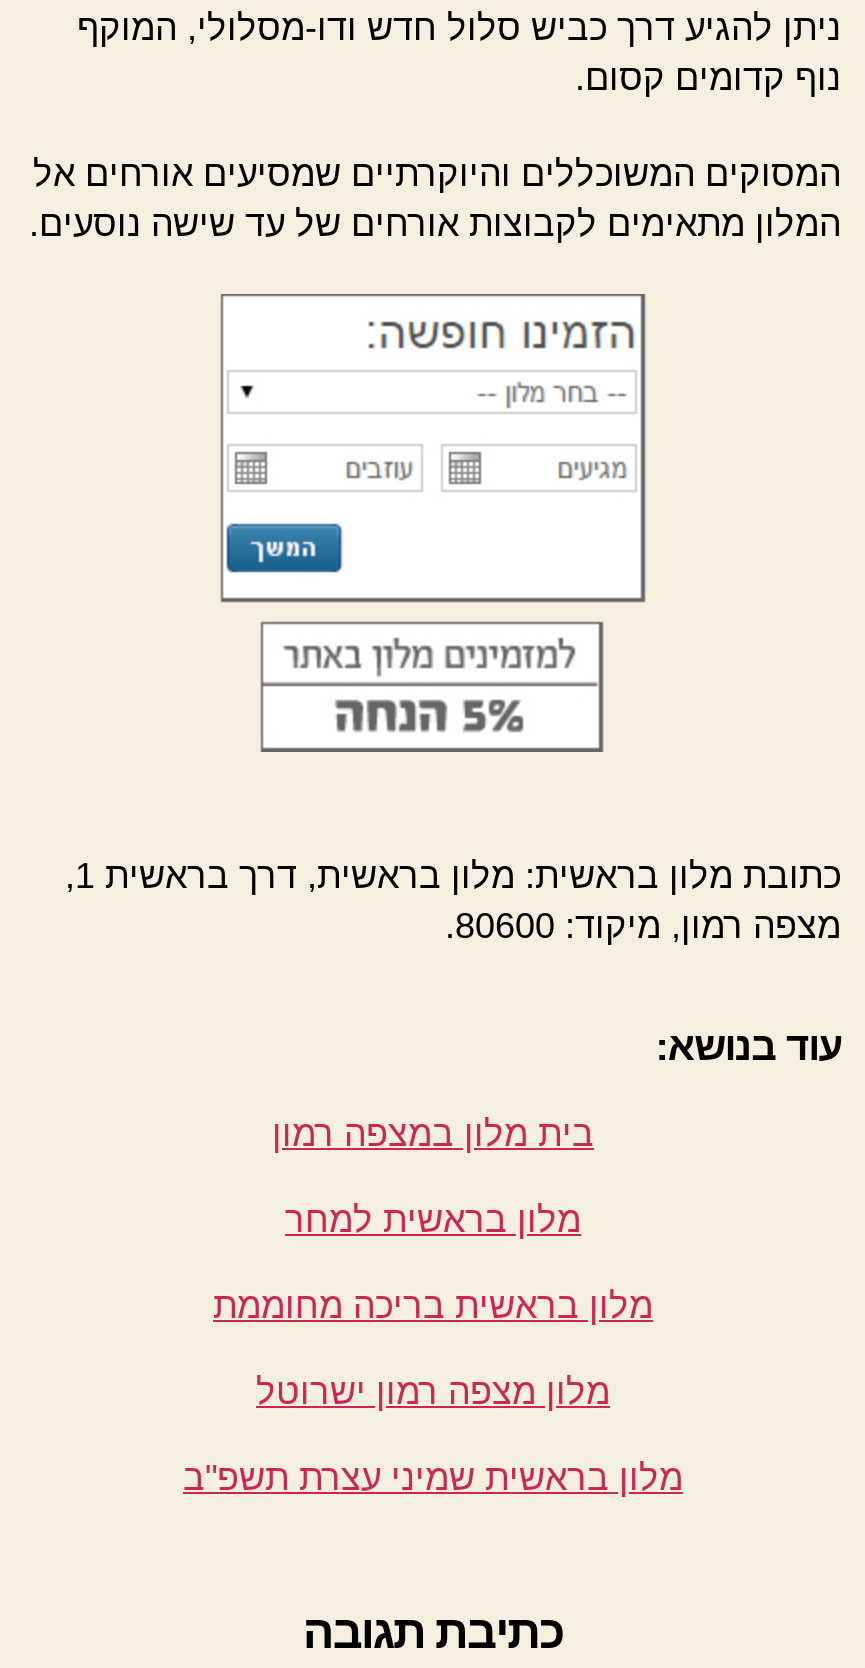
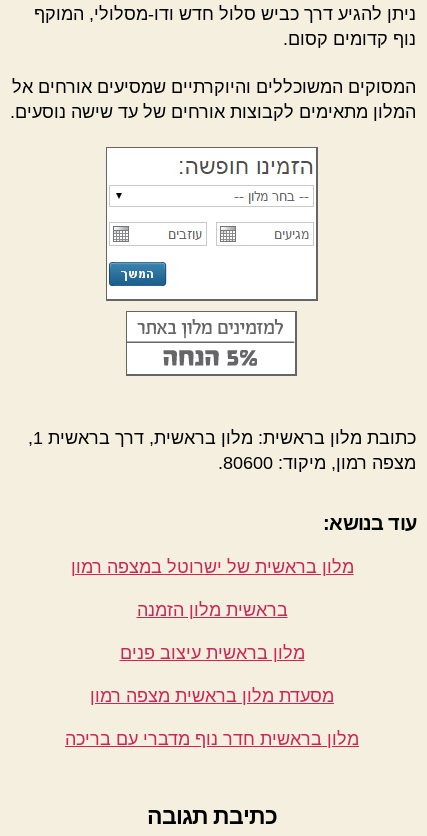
- בית מלון במצפה רמון
+ מלון בראשית של ישרוטל במצפה רמון

- מלון בראשית למחר
+ בראשית מלון הזמנה

- מלון בראשית בריכה מחוממת
+ מלון בראשית עיצוב פנים

- מלון מצפה רמון ישרוטל
+ מסעדת מלון בראשית מצפה רמון

- מלון בראשית שמיני עצרת תשפ"ב
+ מלון בראשית חדר נוף מדברי עם בריכה
